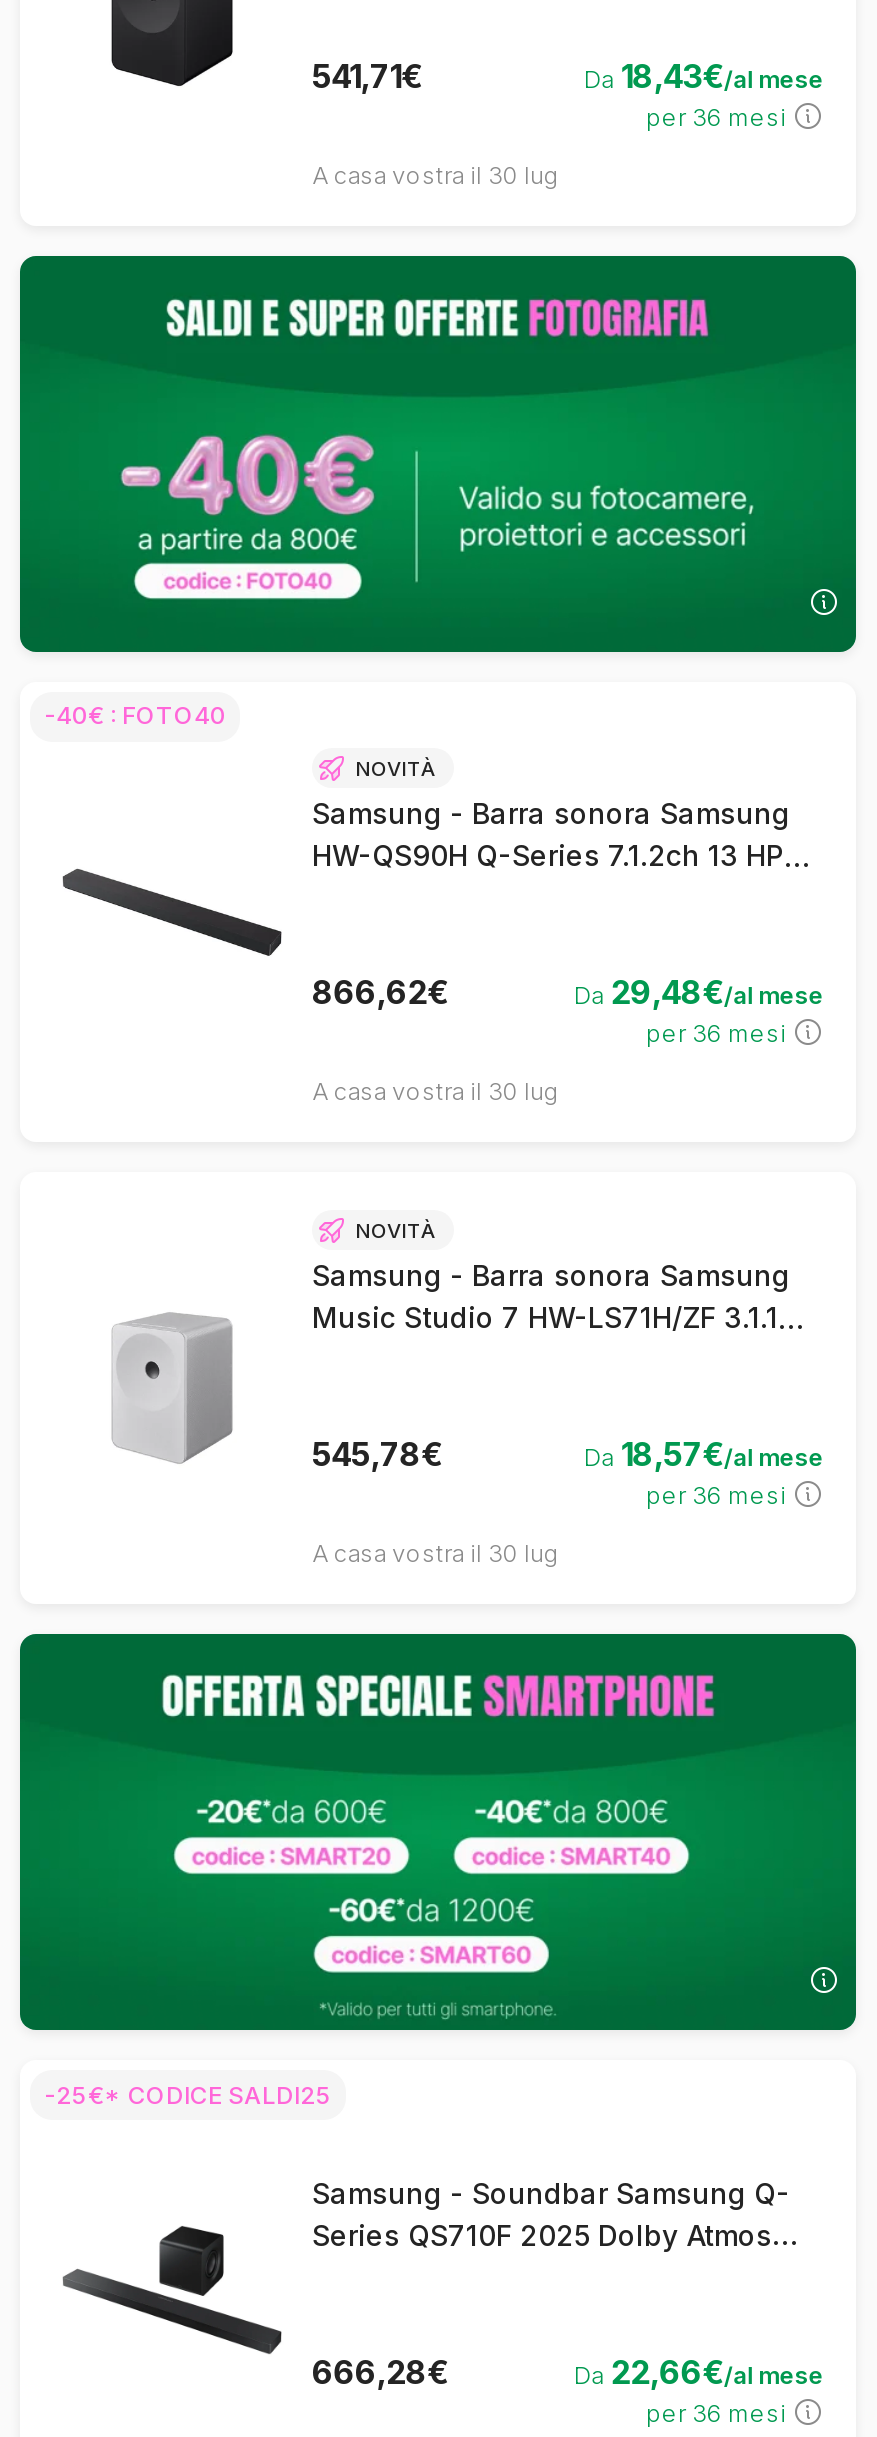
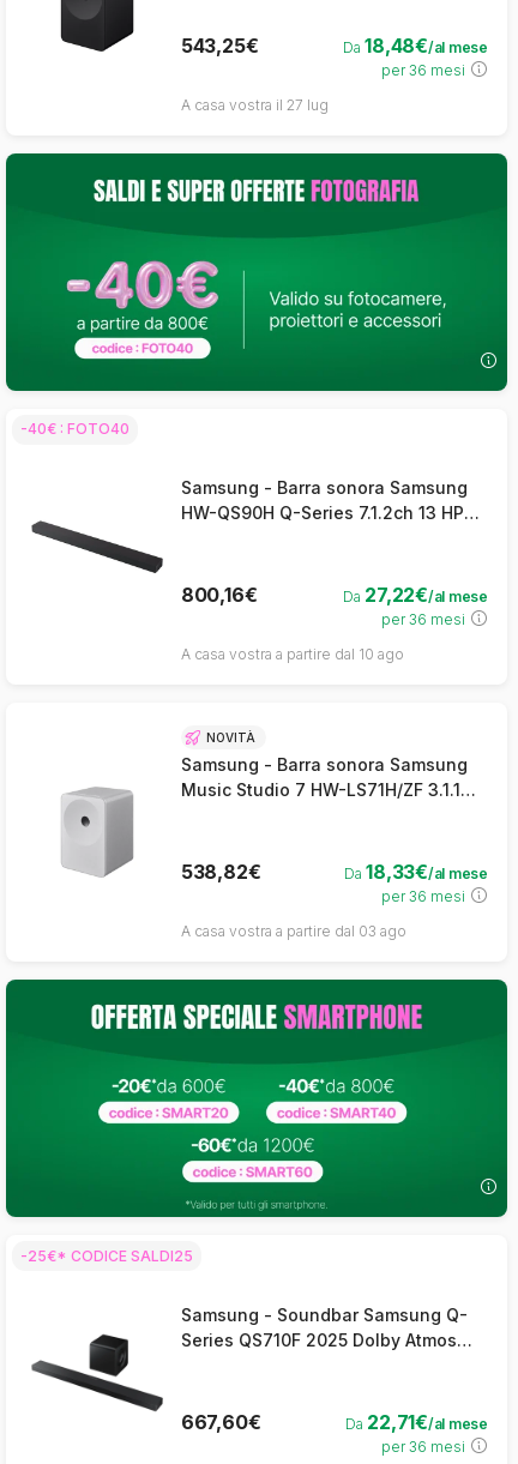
- 541,71€
+ 543,25€

- Da 18,43€/al mese
+ Da 18,48€/al mese

- A casa vostra il 30 lug
+ A casa vostra il 27 lug

- NOVITÀ

- 866,62€
+ 800,16€

- Da 29,48€/al mese
+ Da 27,22€/al mese

- A casa vostra il 30 lug
+ A casa vostra a partire dal 10 ago

- 545,78€
+ 538,82€

- Da 18,57€/al mese
+ Da 18,33€/al mese

- A casa vostra il 30 lug
+ A casa vostra a partire dal 03 ago

- 666,28€
+ 667,60€

- Da 22,66€/al mese
+ Da 22,71€/al mese
